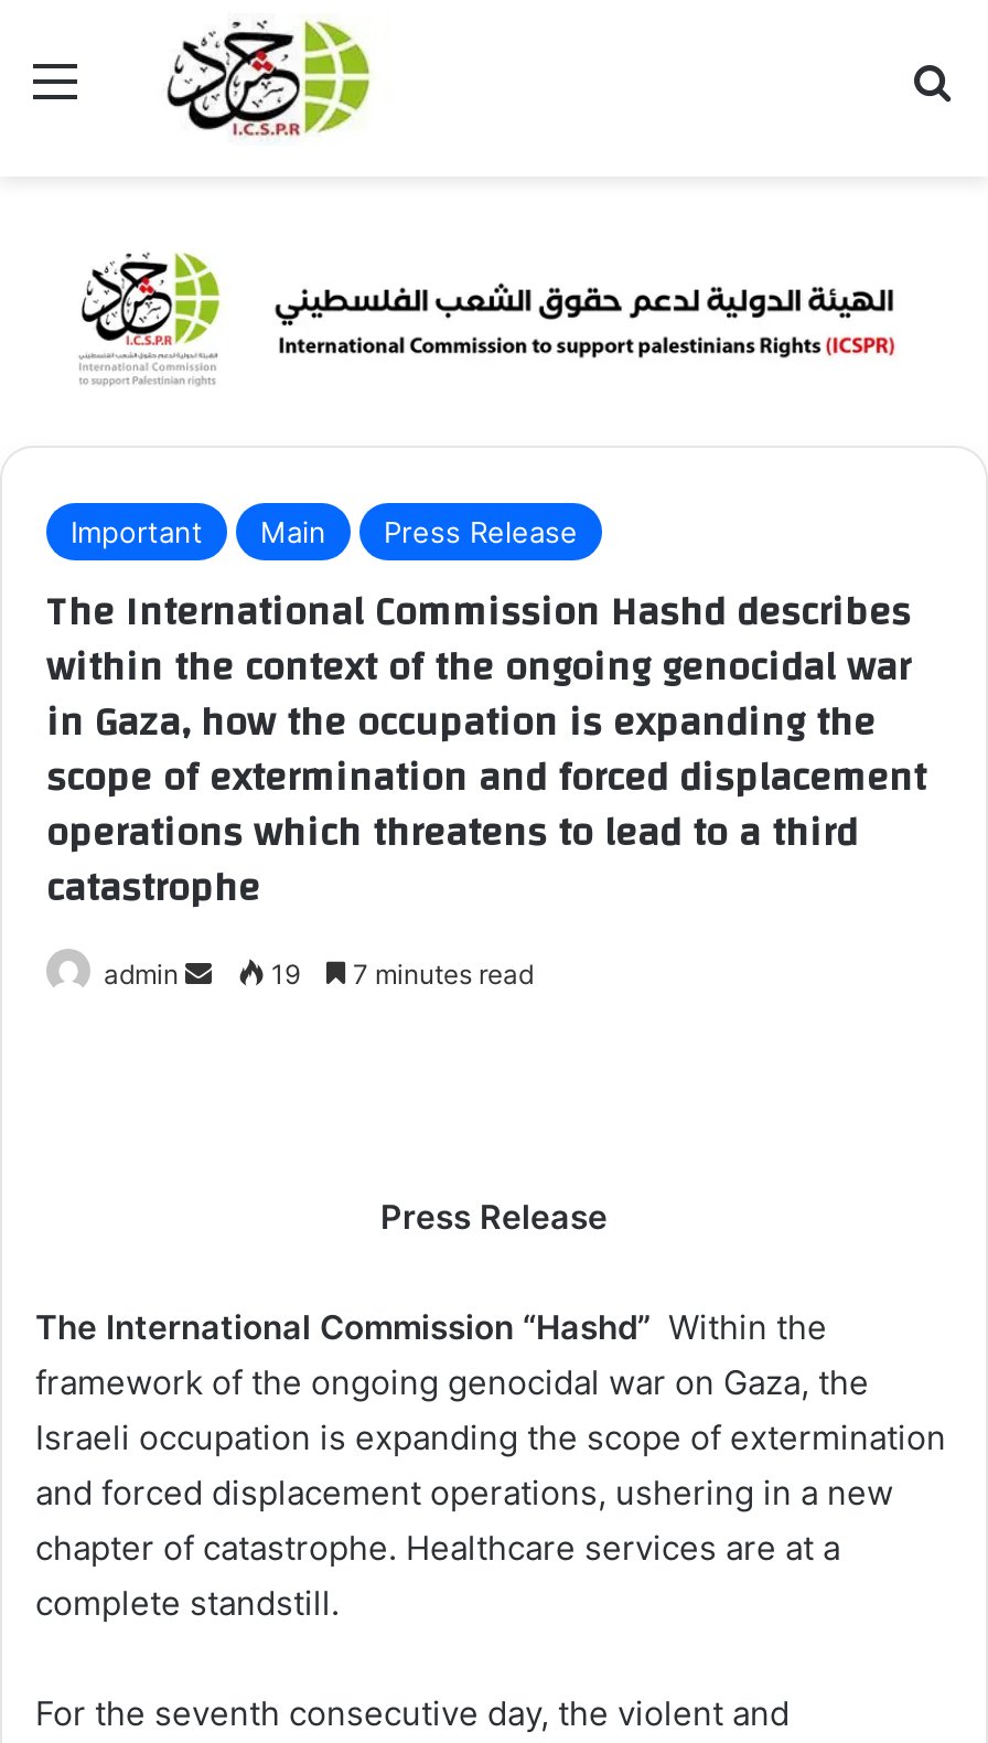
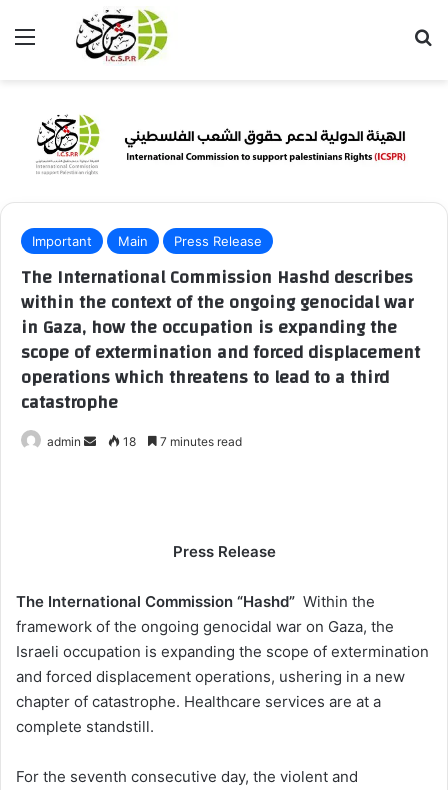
- 19
+ 18
